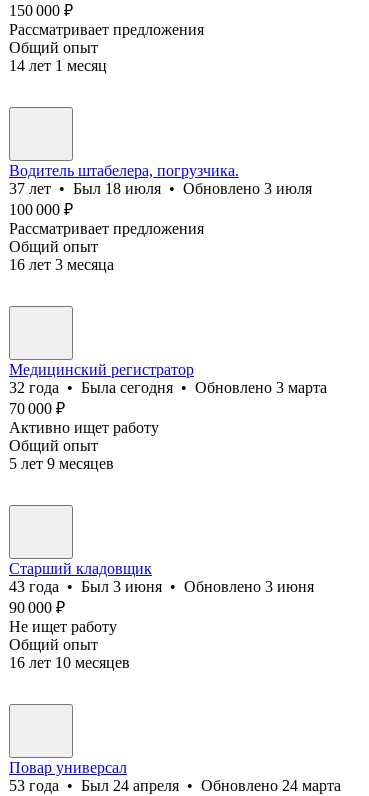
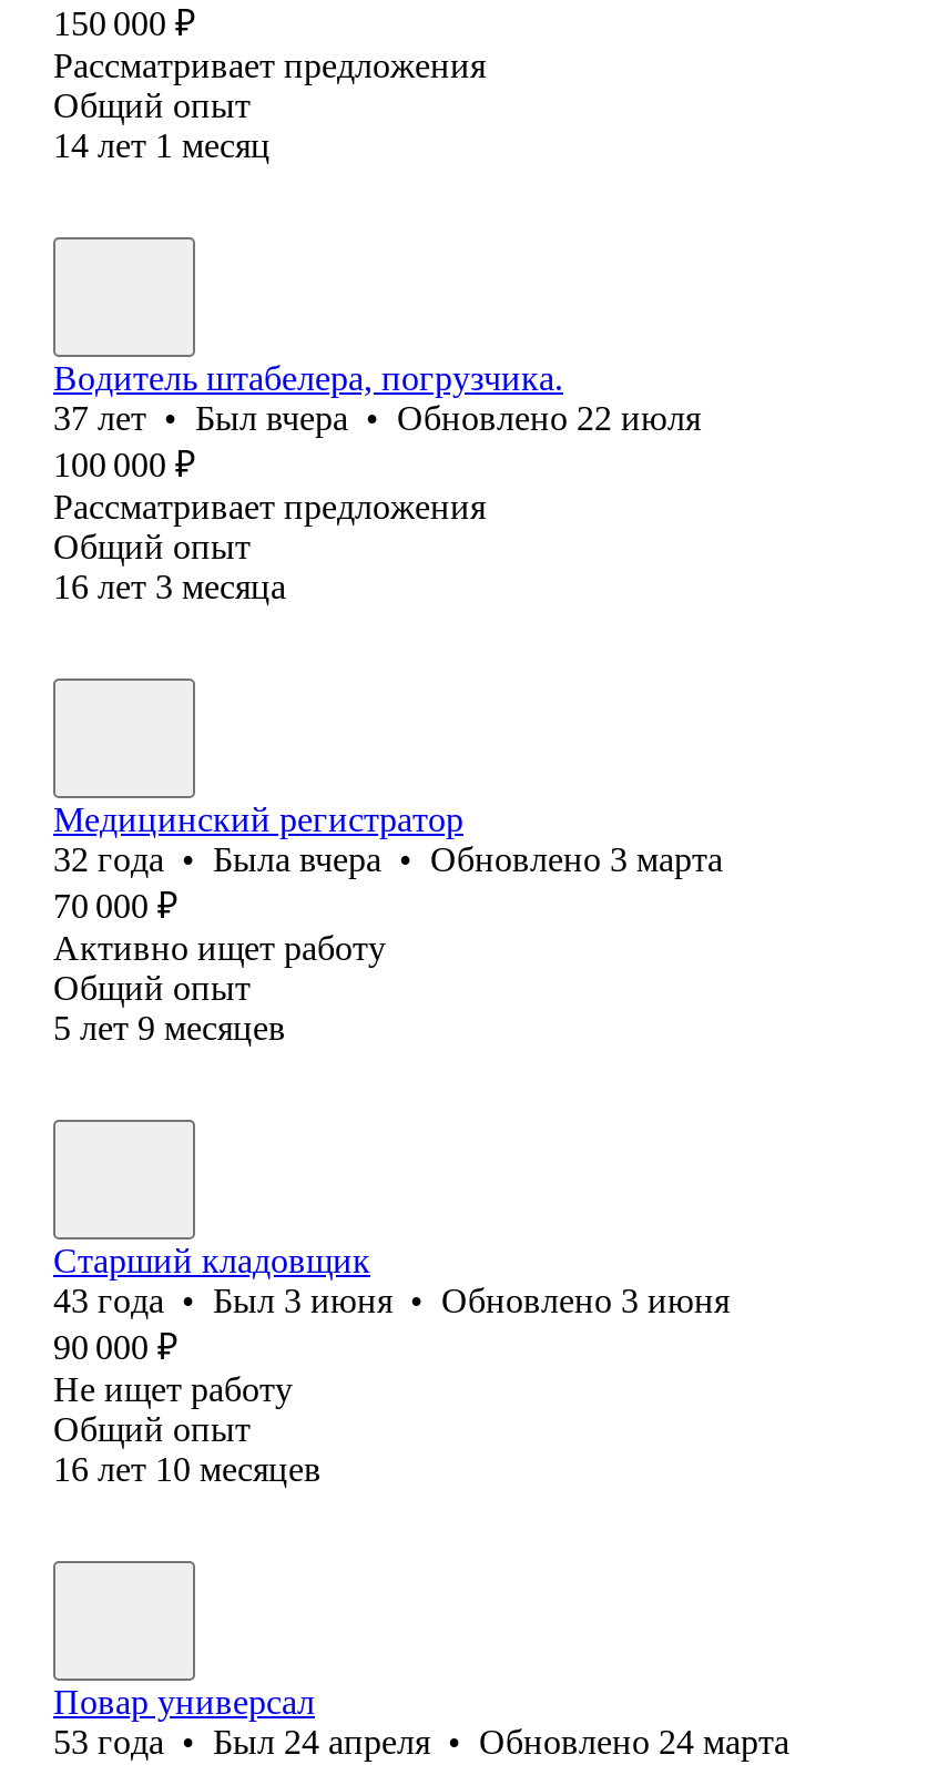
- 37 лет • Был 18 июля • Обновлено 3 июля
+ 37 лет • Был вчера • Обновлено 22 июля

- 32 года • Была сегодня • Обновлено 3 марта
+ 32 года • Была вчера • Обновлено 3 марта
